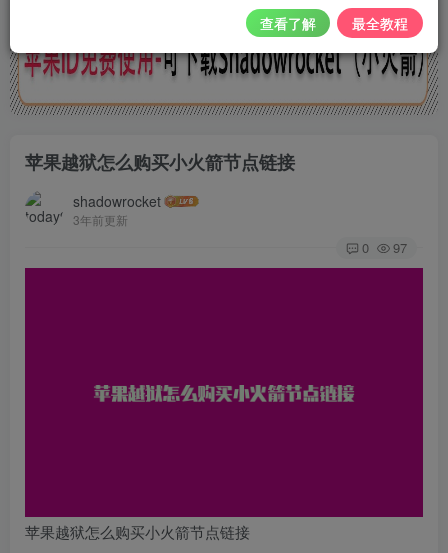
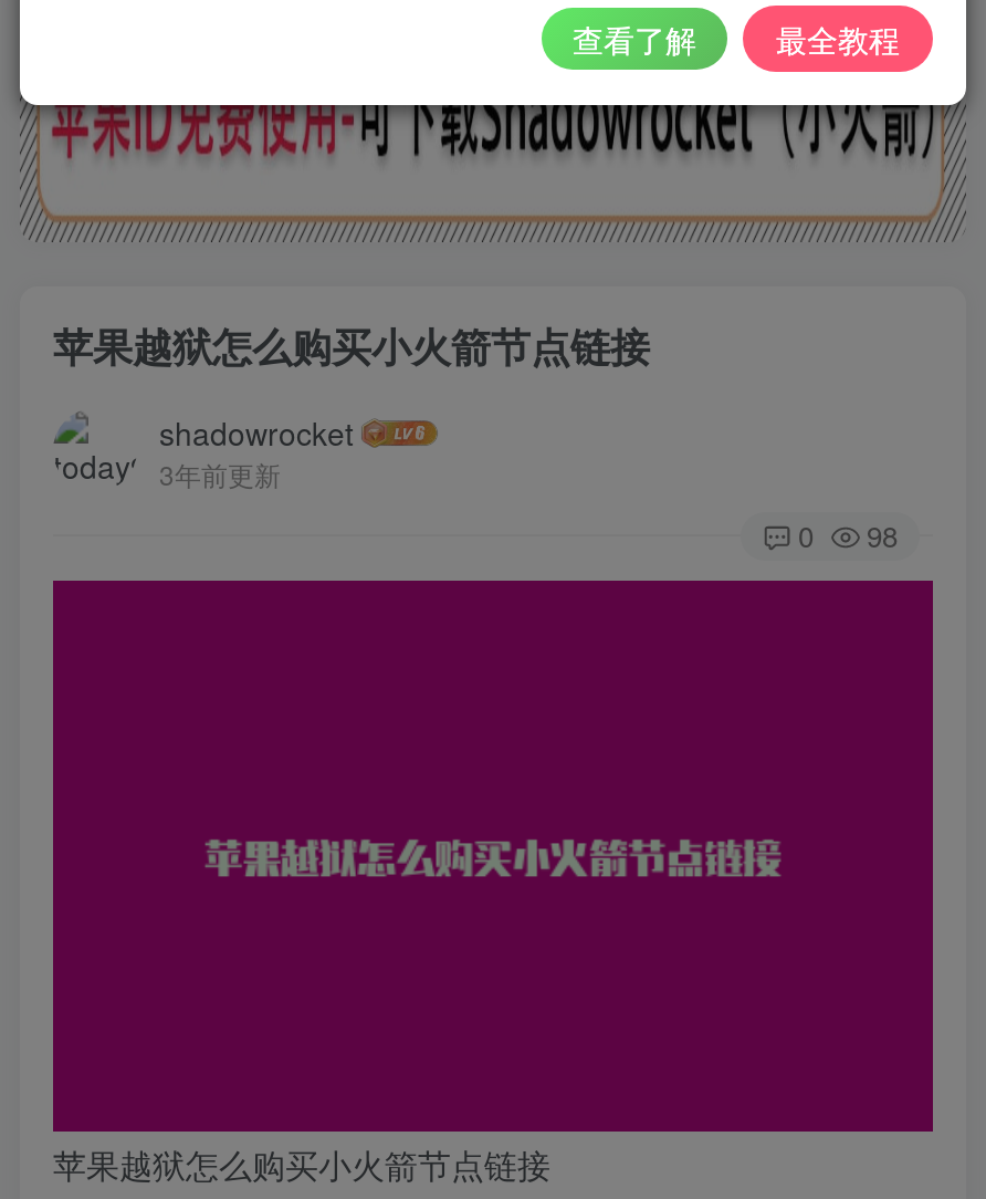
- 0 97
+ 0 98
